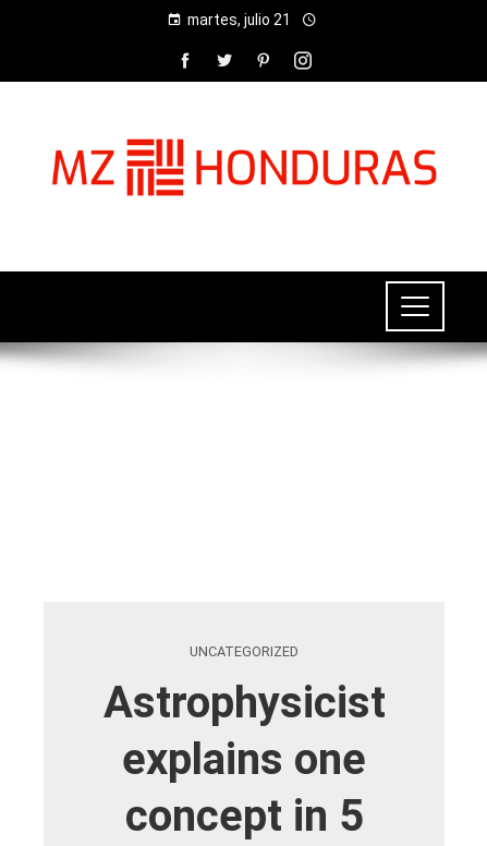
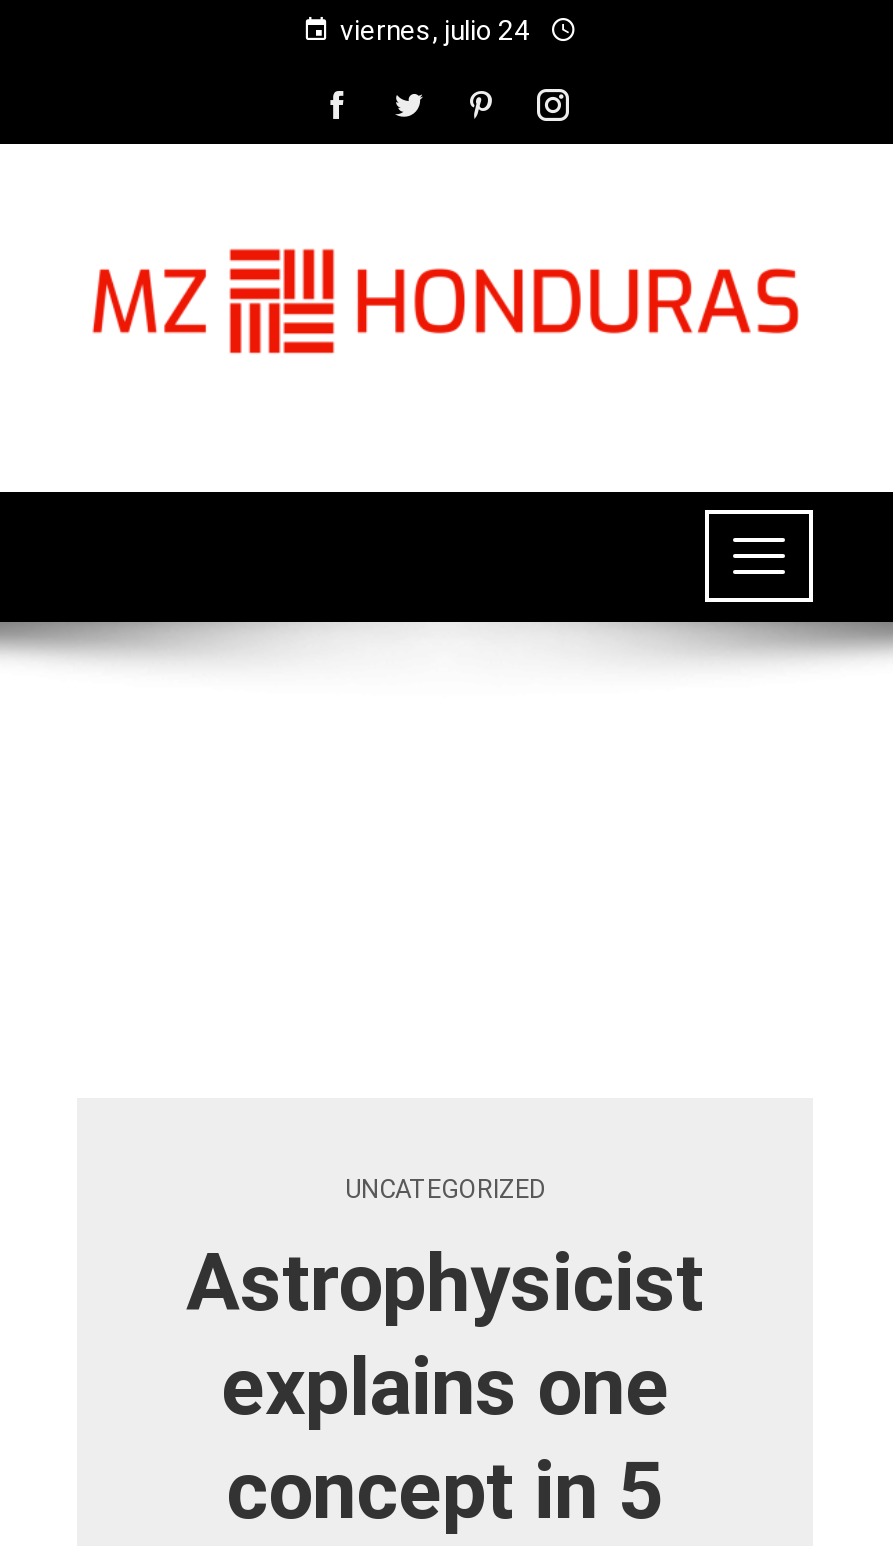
- martes, julio 21
+ viernes, julio 24
